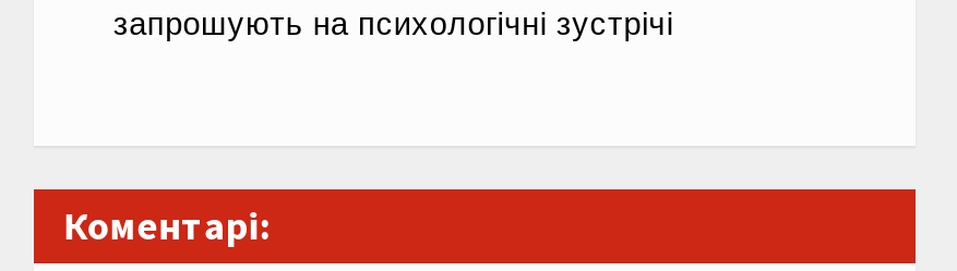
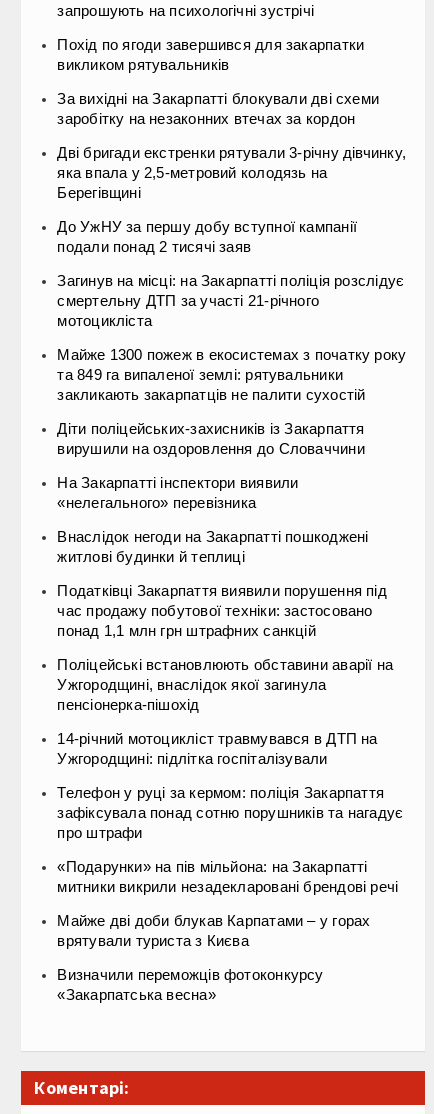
+ Похід по ягоди завершився для закарпатки
+ викликом рятувальників
+ За вихідні на Закарпатті блокували дві схеми
+ заробітку на незаконних втечах за кордон
+ Дві бригади екстренки рятували 3-річну дівчинку,
+ яка впала у 2,5-метровий колодязь на
+ Берегівщині
+ До УжНУ за першу добу вступної кампанії
+ подали понад 2 тисячі заяв
+ Загинув на місці: на Закарпатті поліція розслідує
+ смертельну ДТП за участі 21-річного
+ мотоцикліста
+ Майже 1300 пожеж в екосистемах з початку року
+ та 849 га випаленої землі: рятувальники
+ закликають закарпатців не палити сухостій
+ Діти поліцейських-захисників із Закарпаття
+ вирушили на оздоровлення до Словаччини
+ На Закарпатті інспектори виявили
+ «нелегального» перевізника
+ Внаслідок негоди на Закарпатті пошкоджені
+ житлові будинки й теплиці
+ Податківці Закарпаття виявили порушення під
+ час продажу побутової техніки: застосовано
+ понад 1,1 млн грн штрафних санкцій
+ Поліцейські встановлюють обставини аварії на
+ Ужгородщині, внаслідок якої загинула
+ пенсіонерка-пішохід
+ 14-річний мотоцикліст травмувався в ДТП на
+ Ужгородщині: підлітка госпіталізували
+ Телефон у руці за кермом: поліція Закарпаття
+ зафіксувала понад сотню порушників та нагадує
+ про штрафи
+ «Подарунки» на пів мільйона: на Закарпатті
+ митники викрили незадекларовані брендові речі
+ Майже дві доби блукав Карпатами – у горах
+ врятували туриста з Києва
+ Визначили переможців фотоконкурсу
+ «Закарпатська весна»
